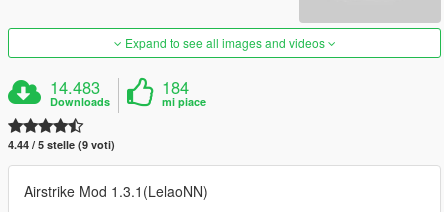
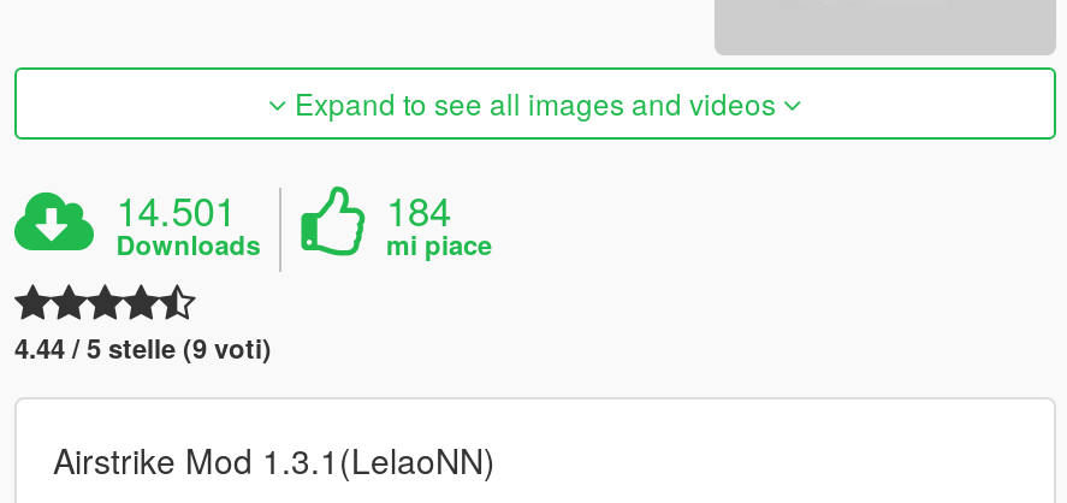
- 14.483
+ 14.501
